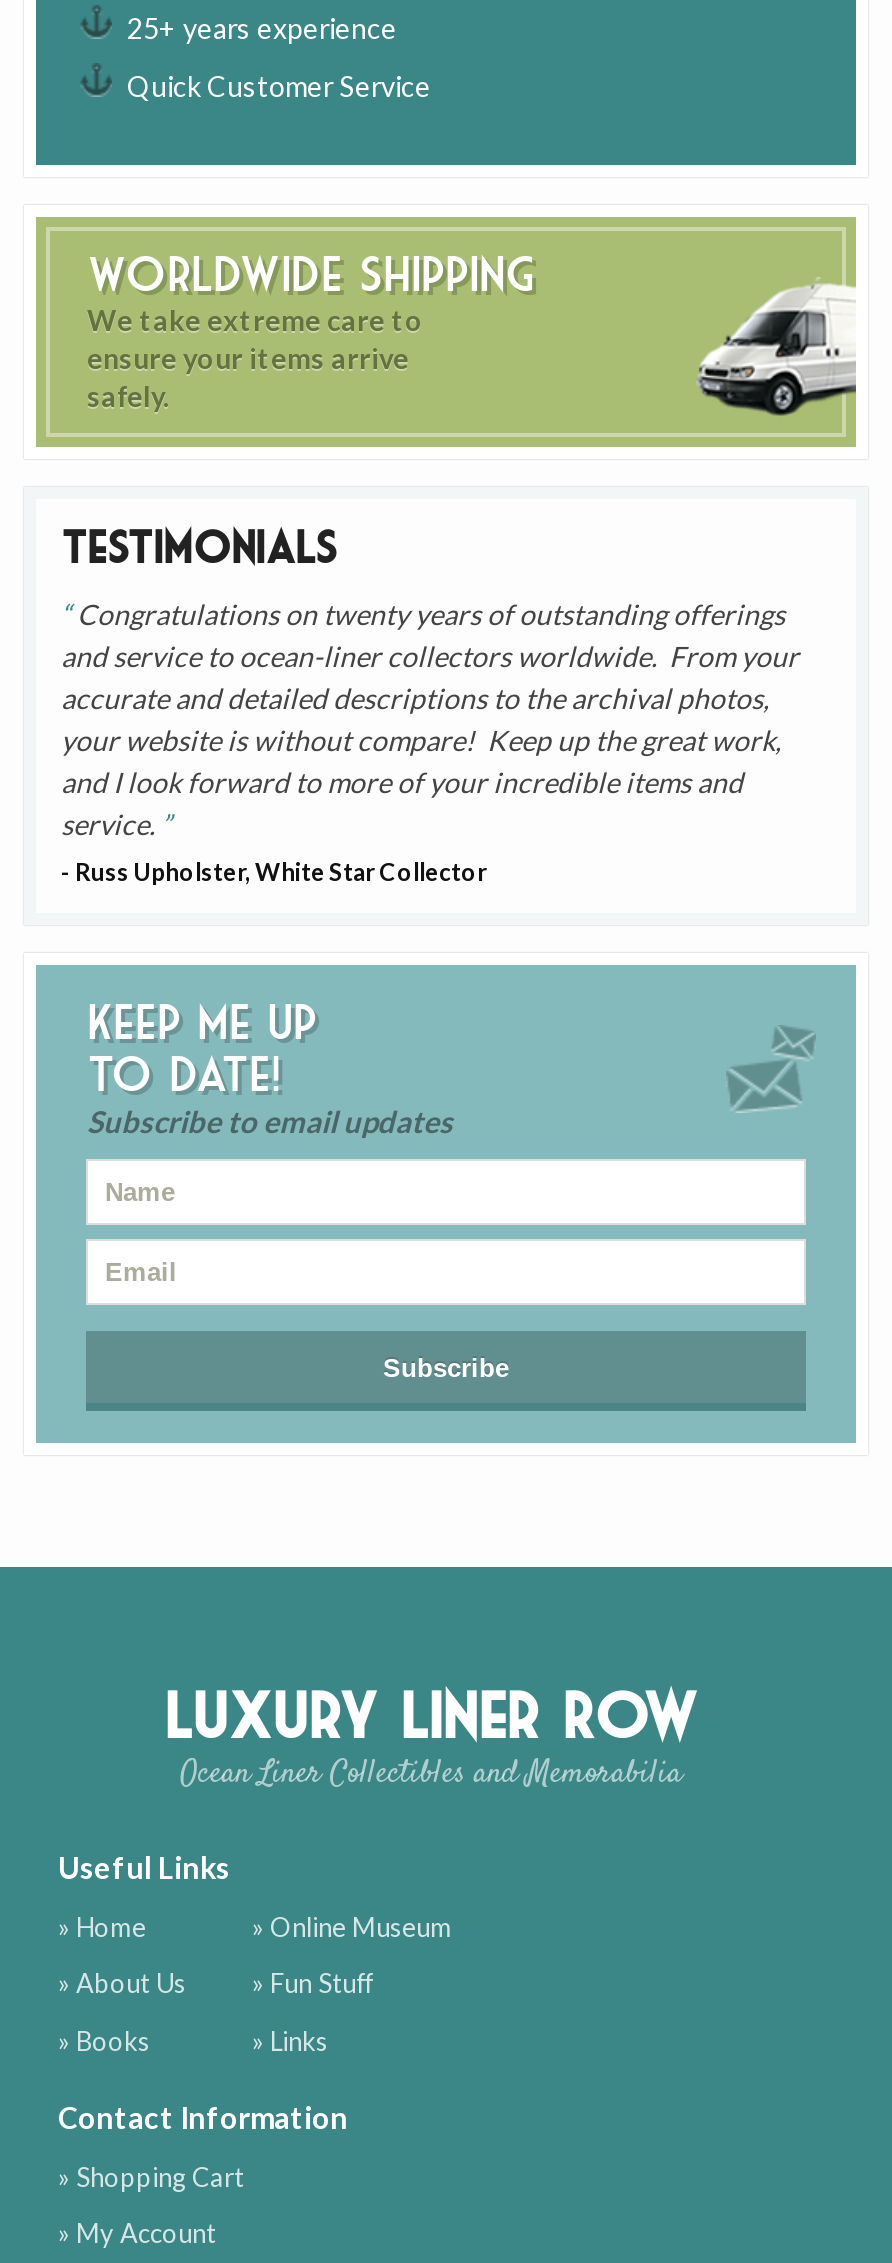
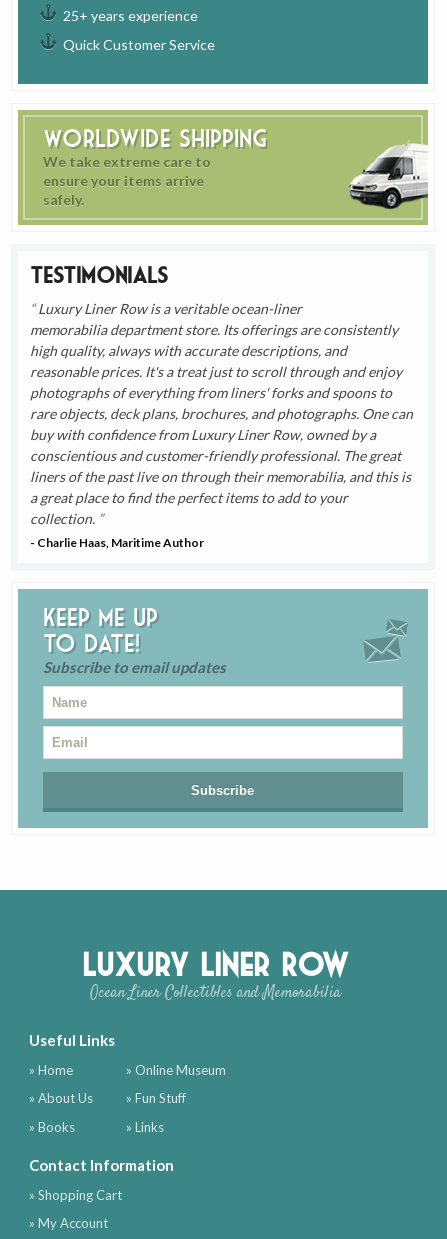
- Congratulations on twenty years of outstanding offerings
- and service to ocean-liner collectors worldwide. From your
- accurate and detailed descriptions to the archival photos,
- your website is without compare! Keep up the great work,
- and I look forward to more of your incredible items and
- service.
- - Russ Upholster, White Star Collector
+ Luxury Liner Row is a veritable ocean-liner
+ memorabilia department store. Its offerings are consistently
+ high quality, always with accurate descriptions, and
+ reasonable prices. It's a treat just to scroll through and enjoy
+ photographs of everything from liners' forks and spoons to
+ rare objects, deck plans, brochures, and photographs. One can
+ buy with confidence from Luxury Liner Row, owned by a
+ conscientious and customer-friendly professional. The great
+ liners of the past live on through their memorabilia, and this is
+ a great place to find the perfect items to add to your
+ collection.
+ - Charlie Haas, Maritime Author
